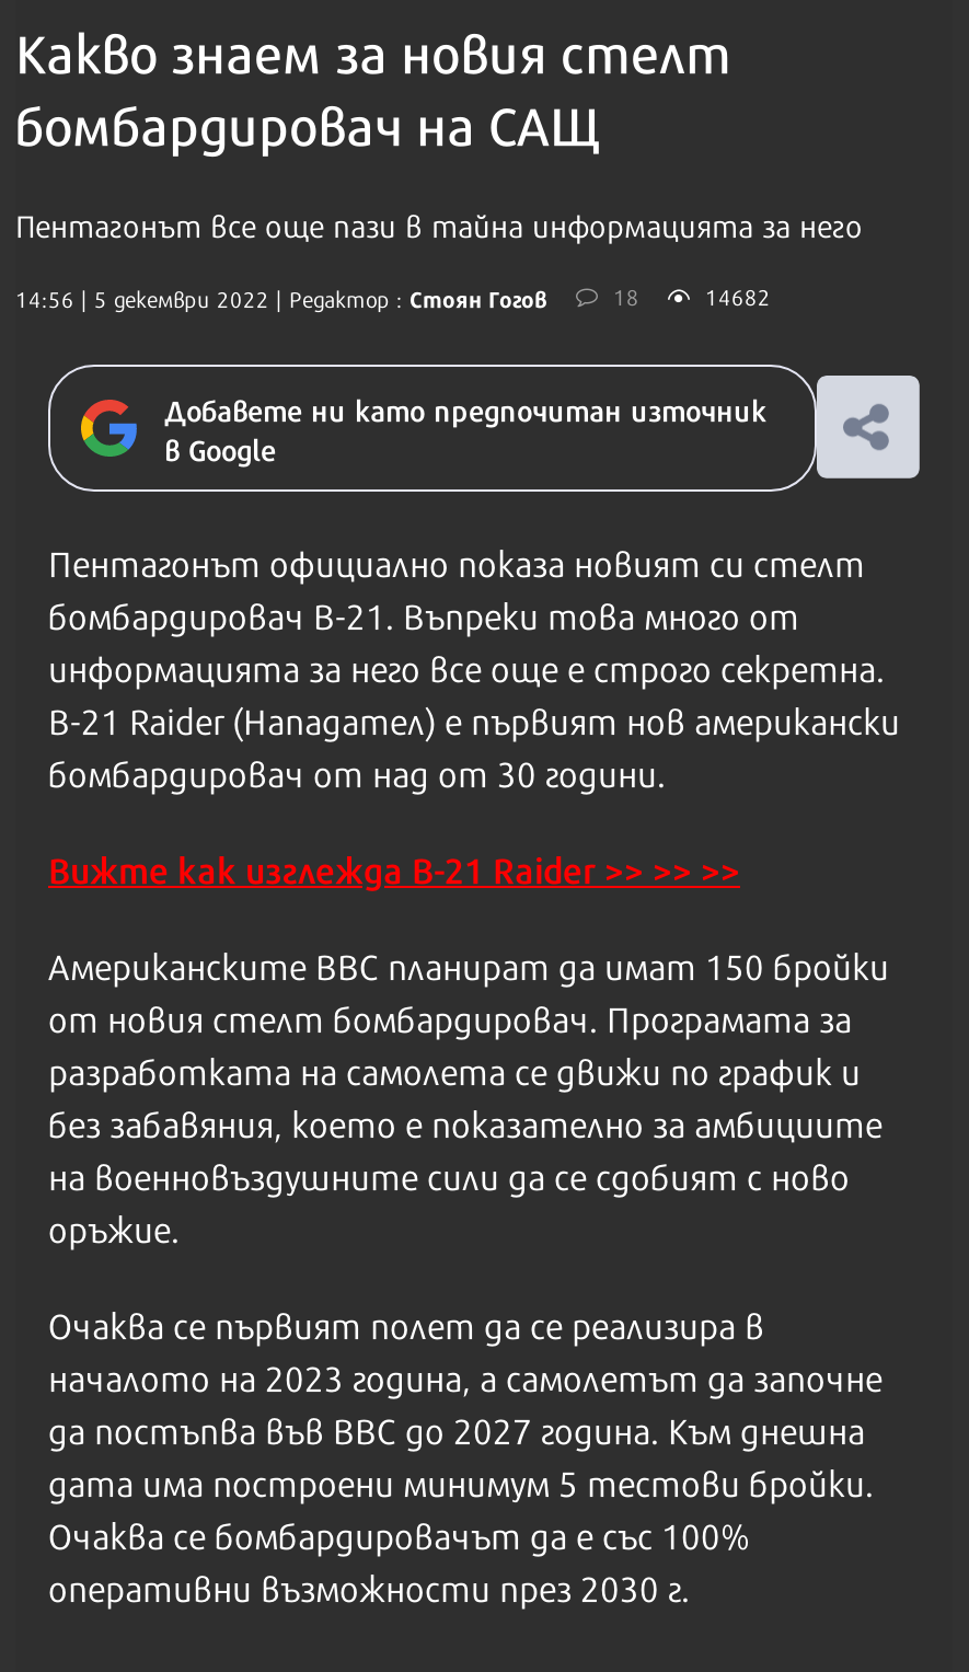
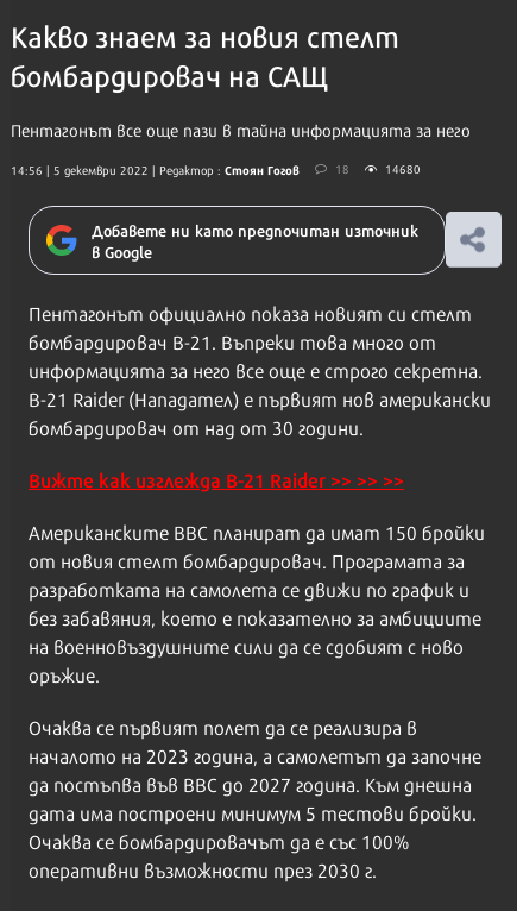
- 14682
+ 14680
